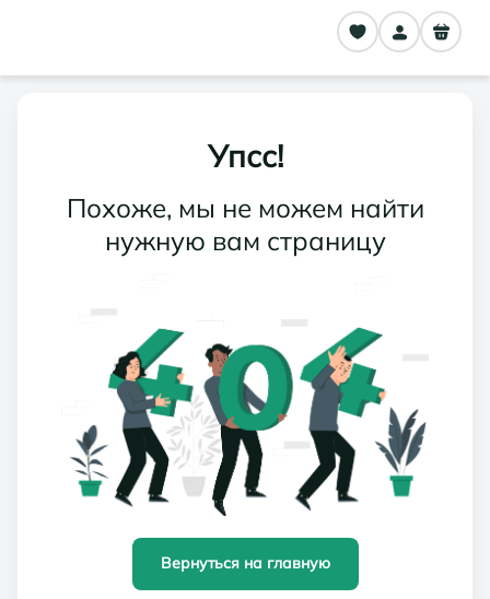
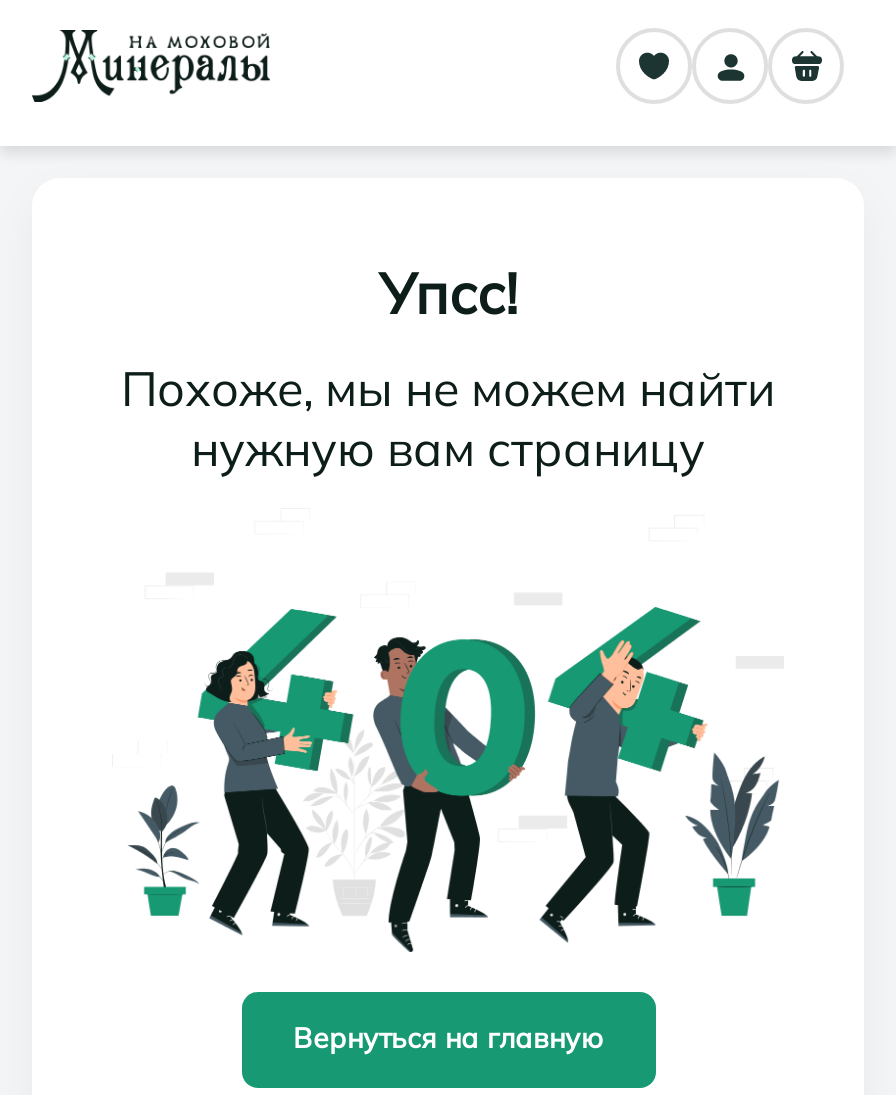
+ [image]
